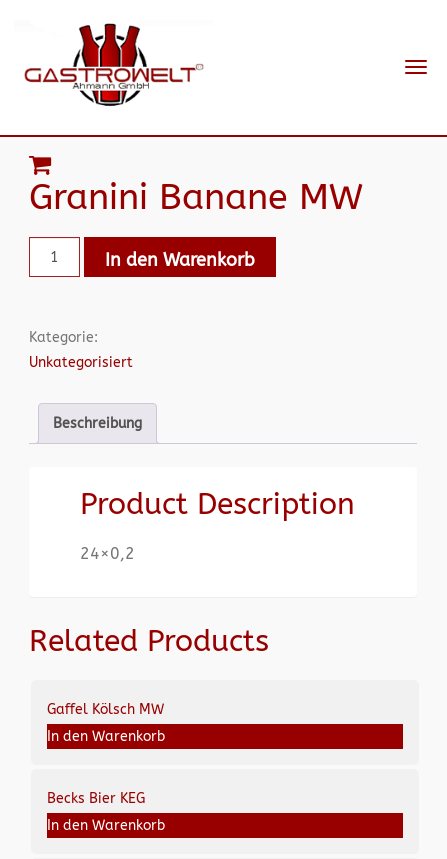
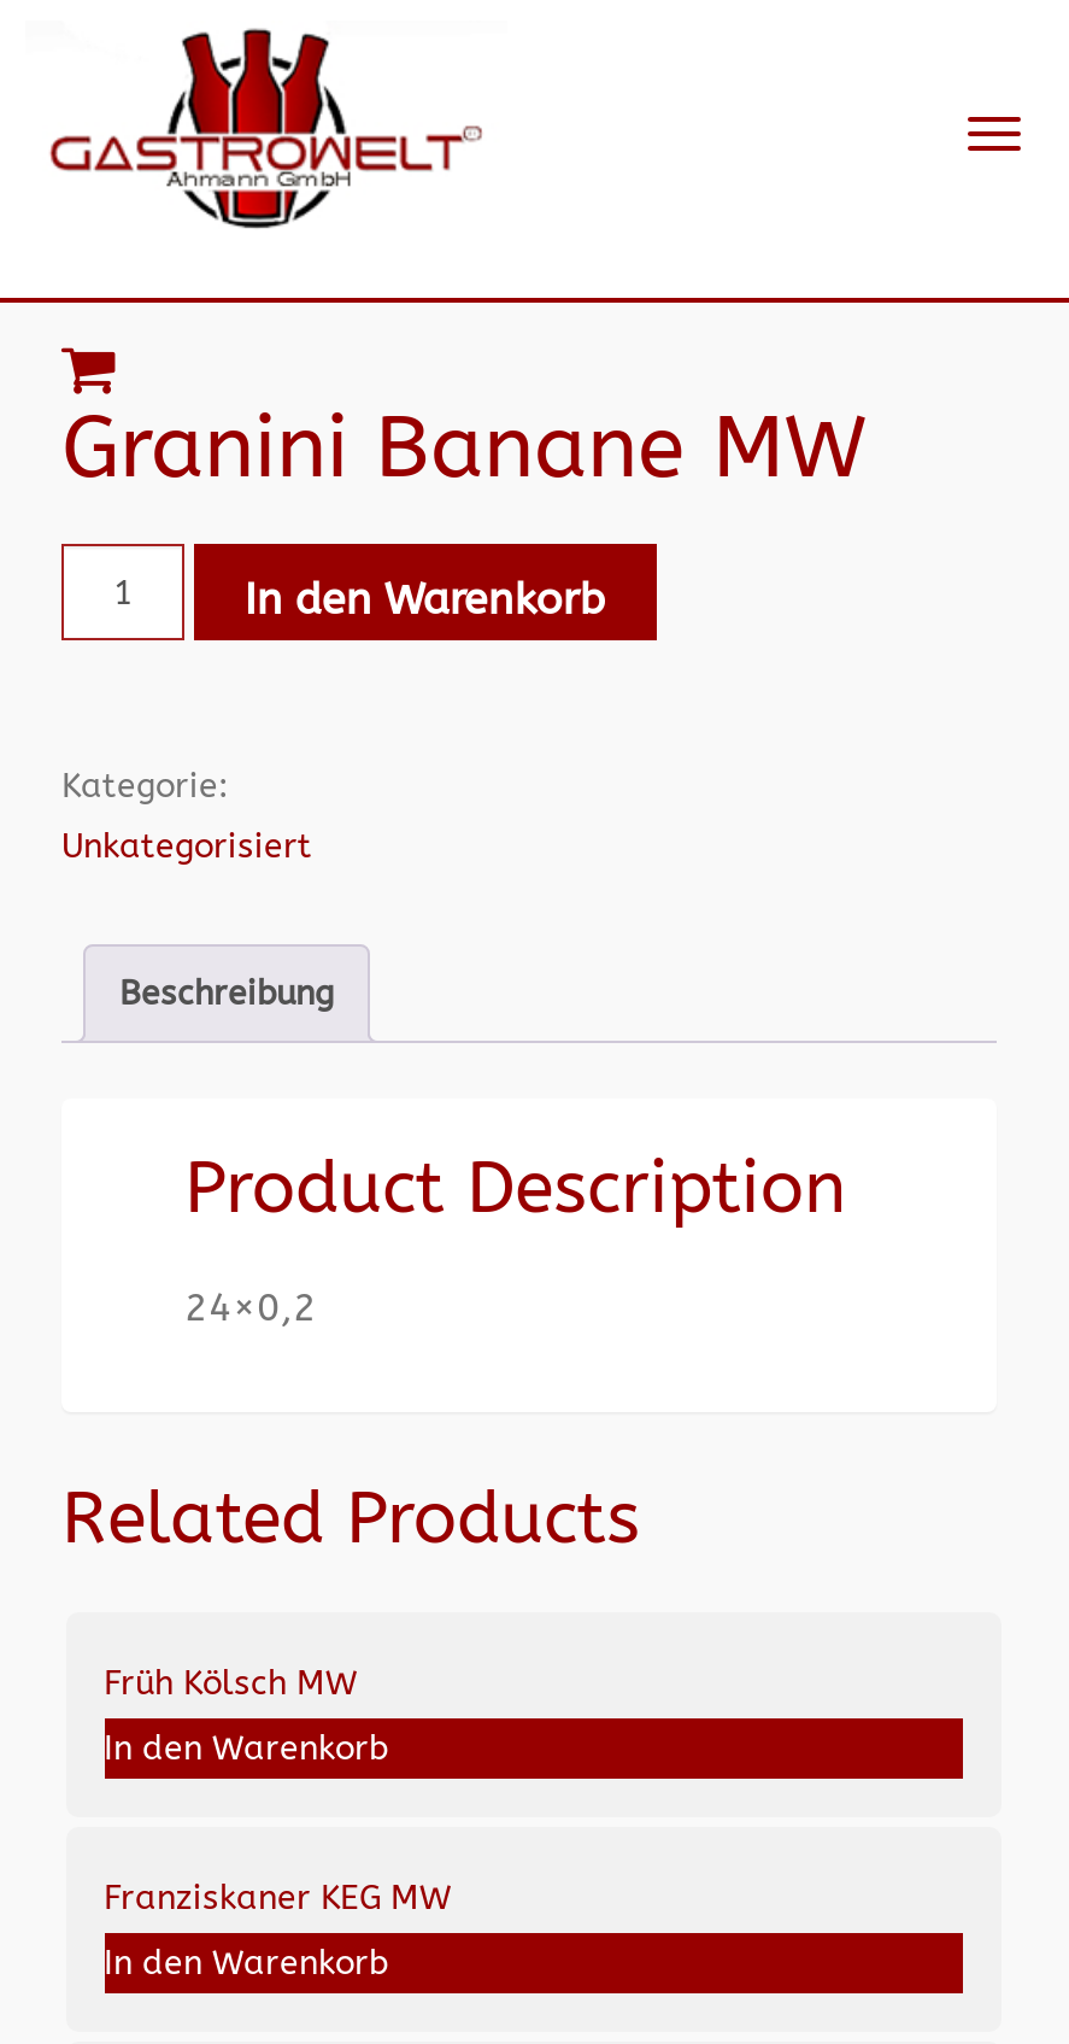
- Gaffel Kölsch MW
+ Früh Kölsch MW

- Becks Bier KEG
+ Franziskaner KEG MW
